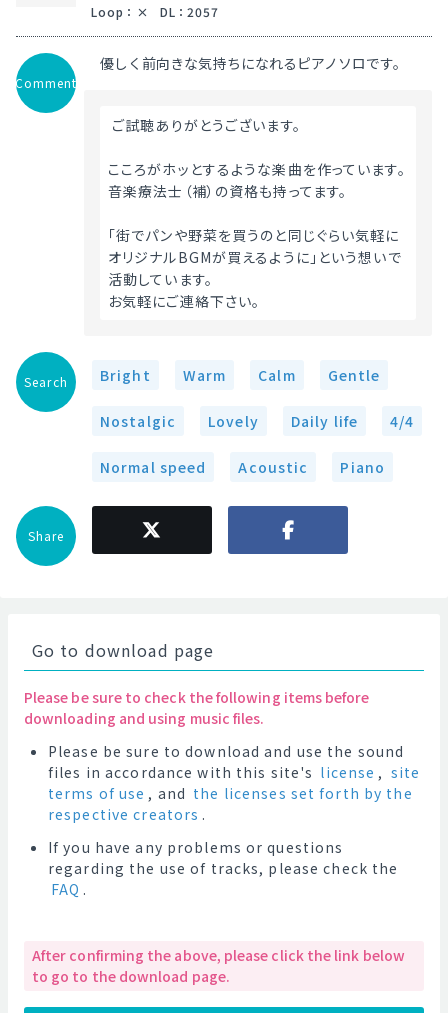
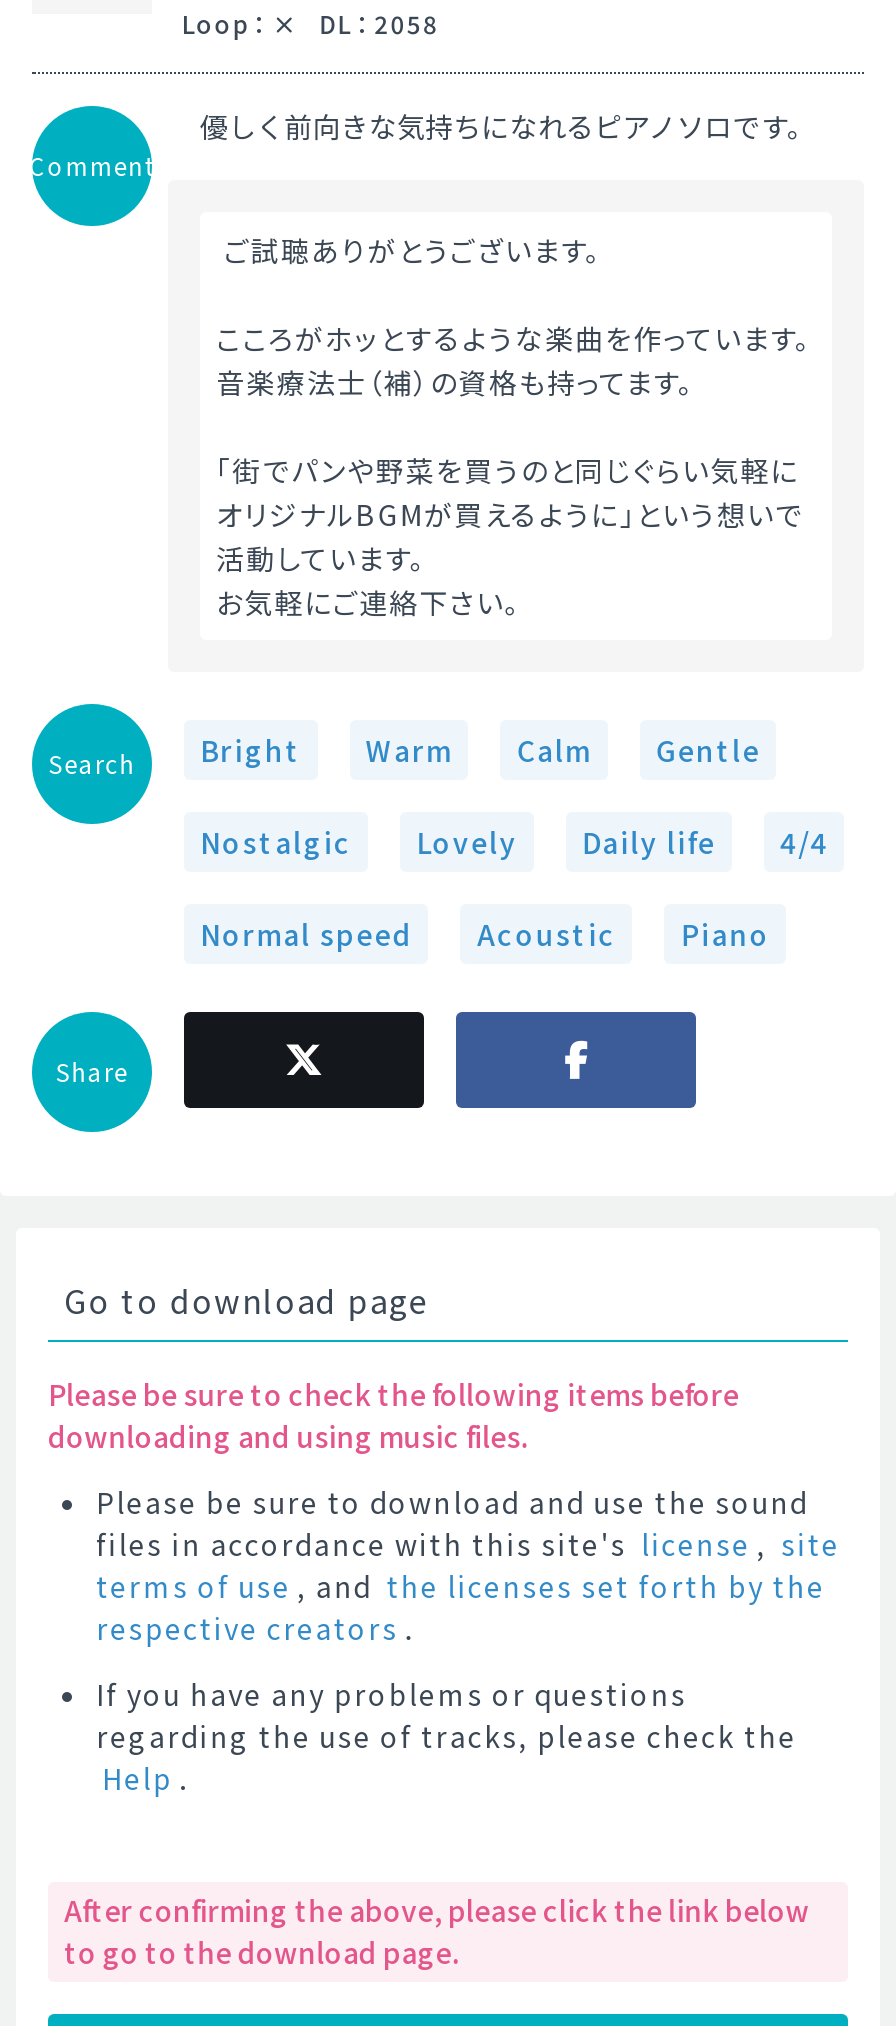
- Loop ： DL ： 2057
+ Loop ： DL ： 2058

- FAQ .
+ Help .
